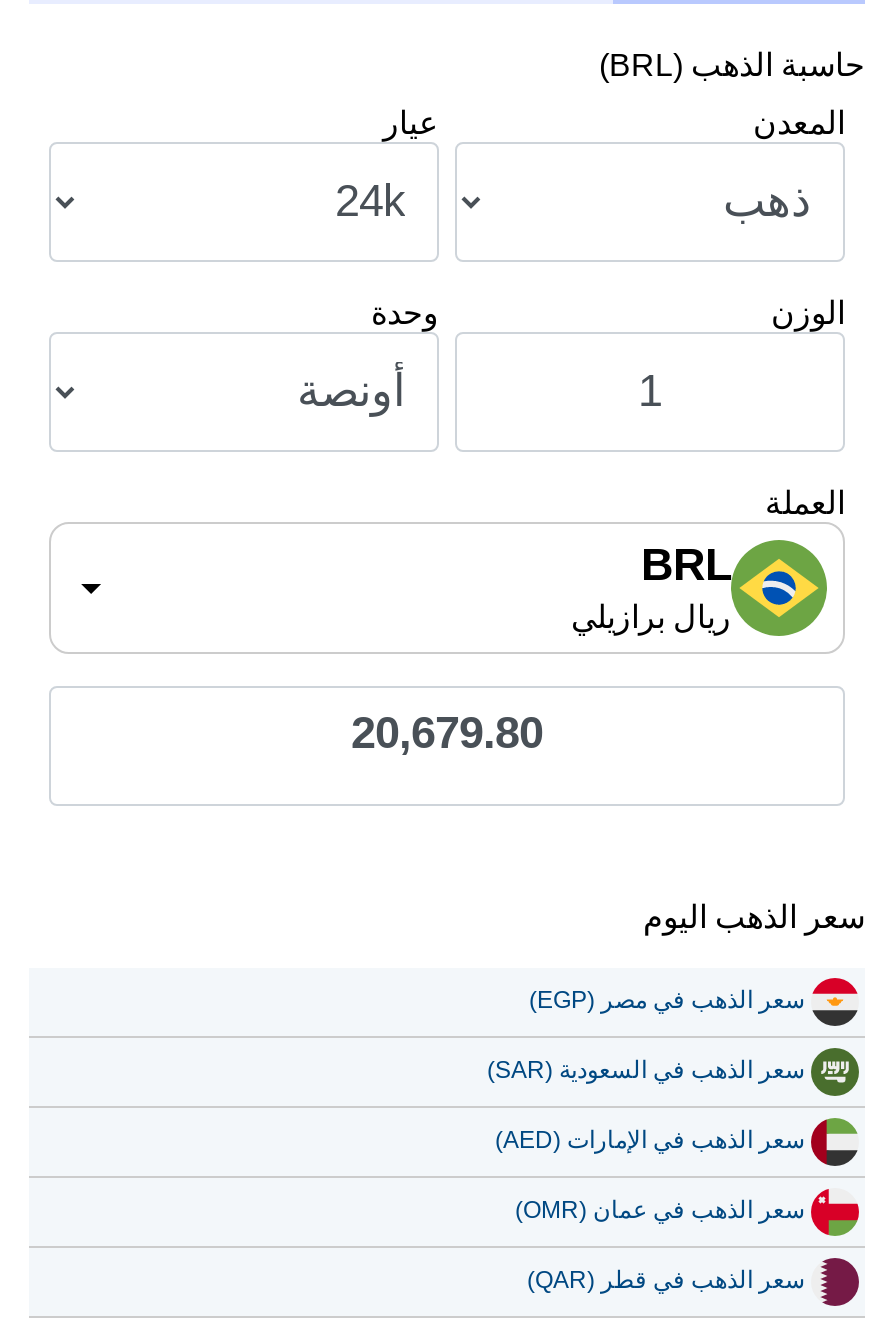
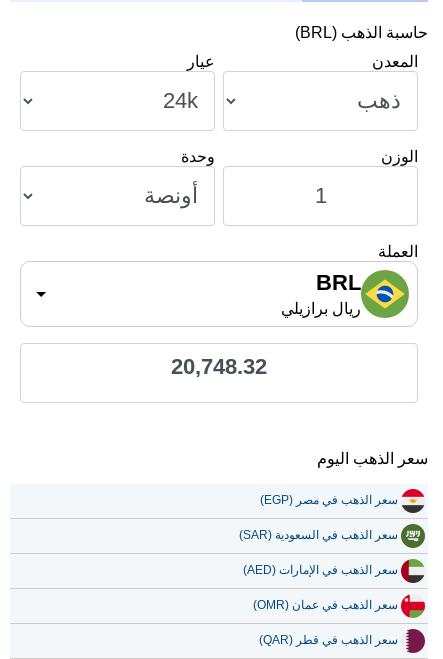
- 20,679.80
+ 20,748.32
